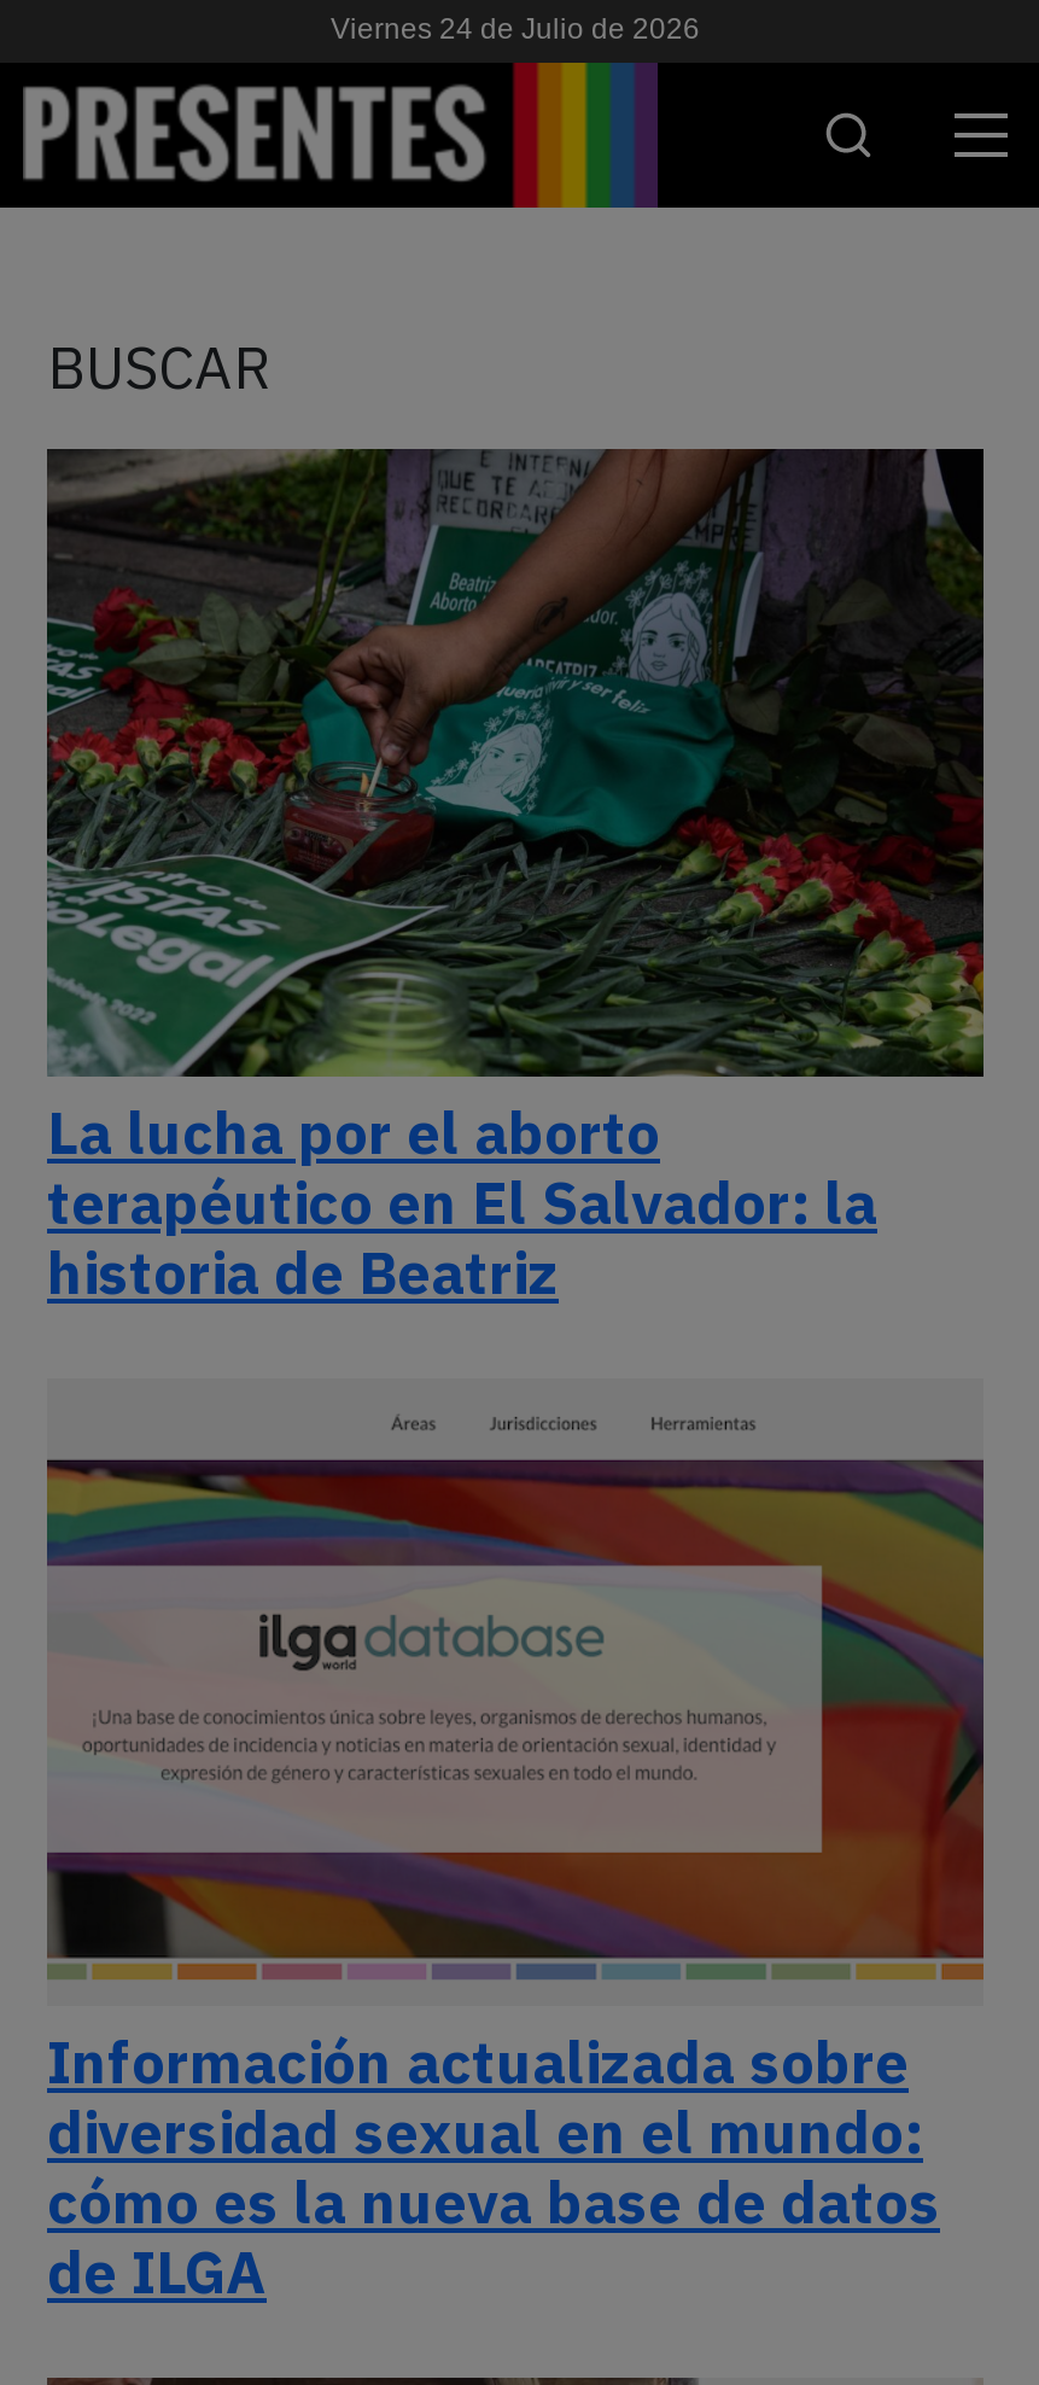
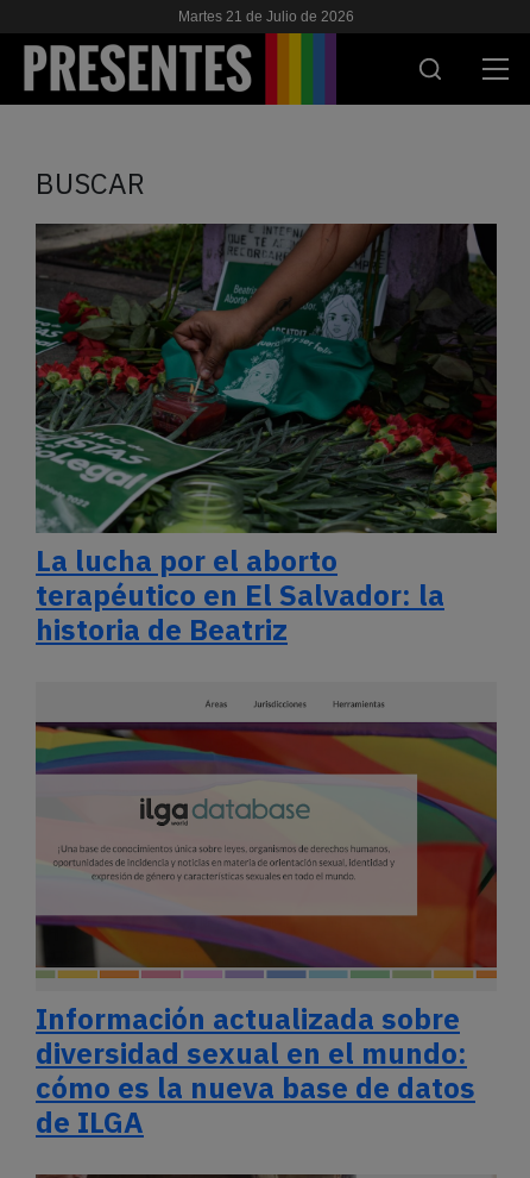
- Viernes 24 de Julio de 2026
+ Martes 21 de Julio de 2026
